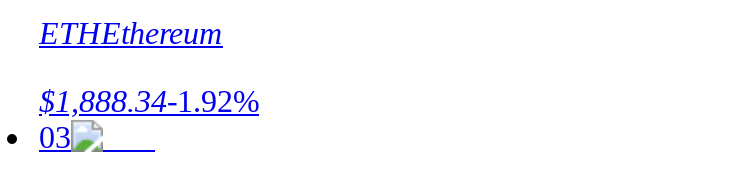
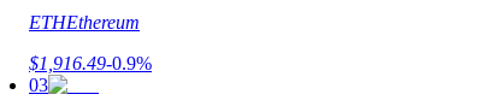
- $1,888.34-1.92%
+ $1,916.49-0.9%
